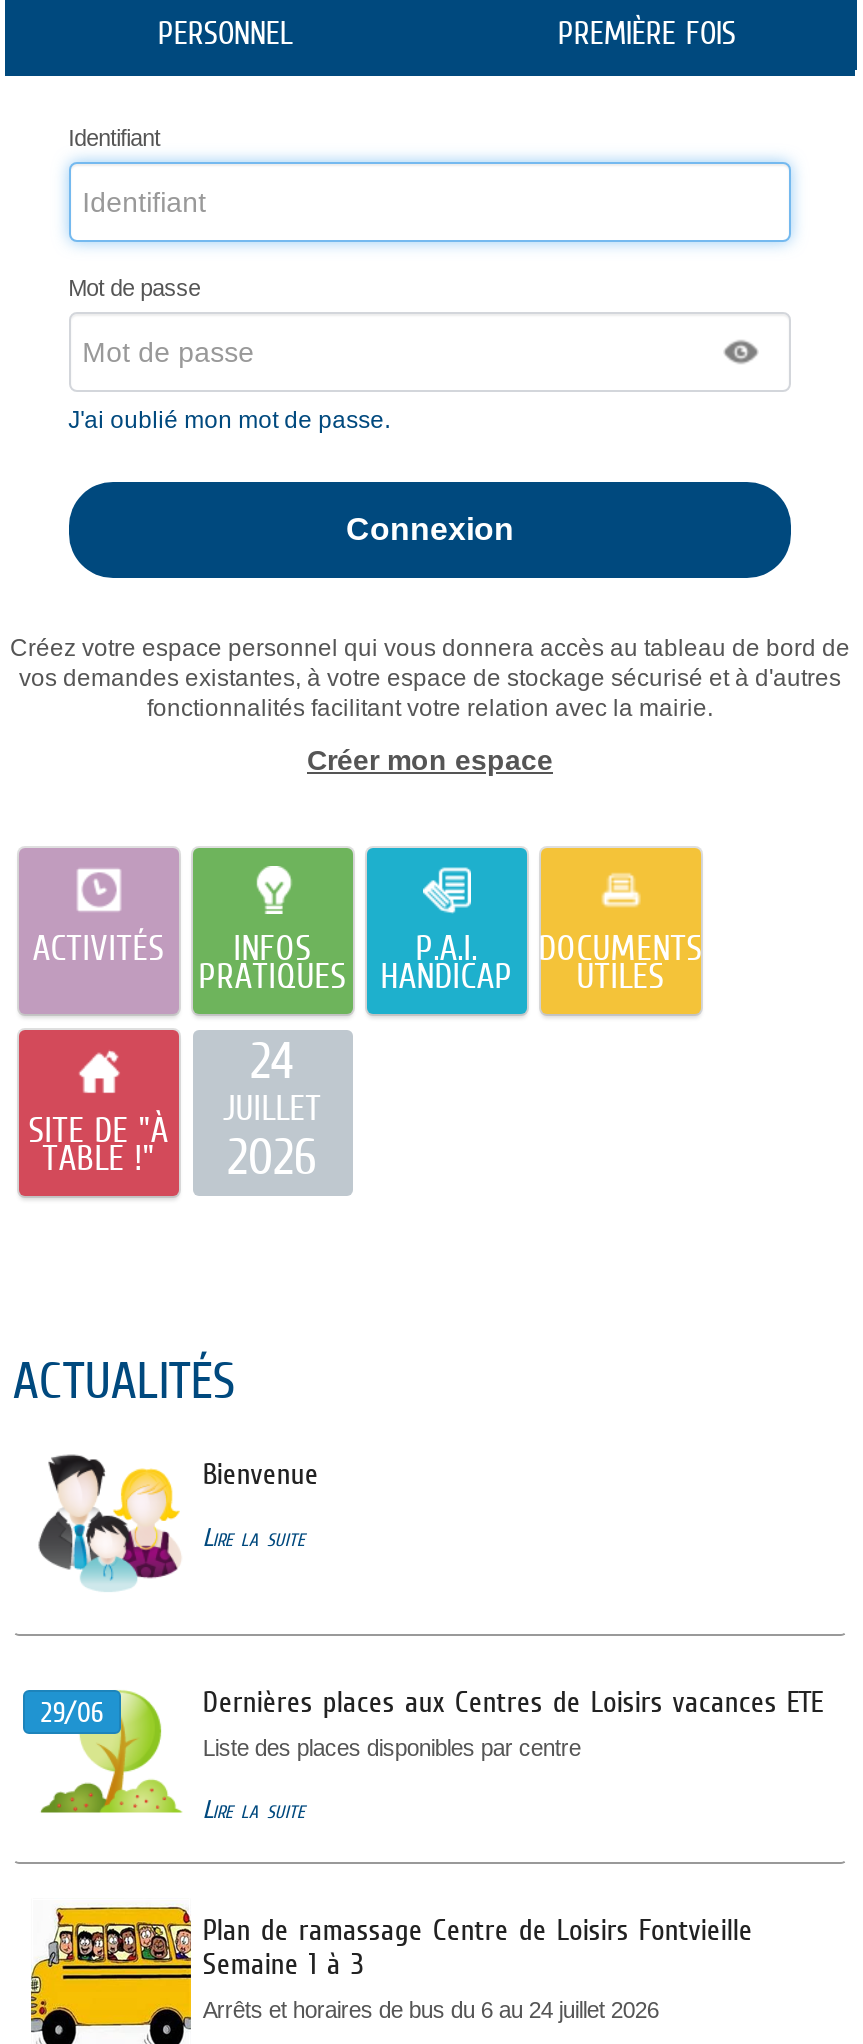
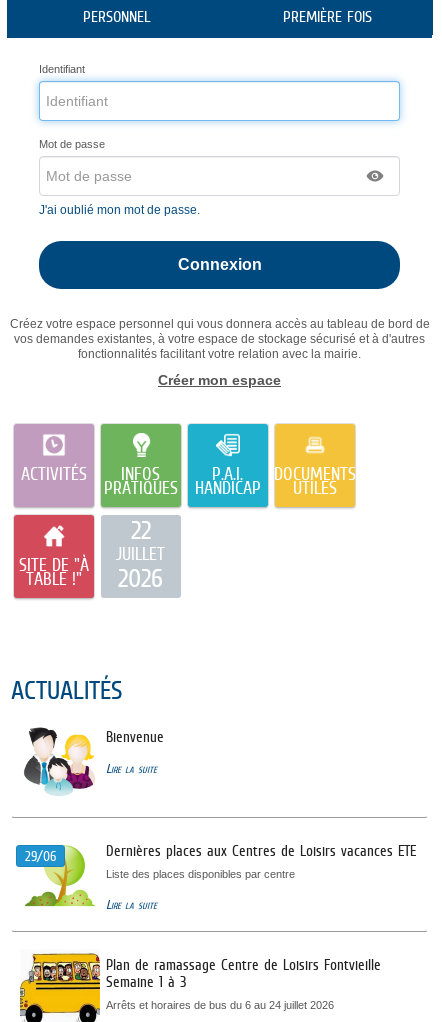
- 24
+ 22
